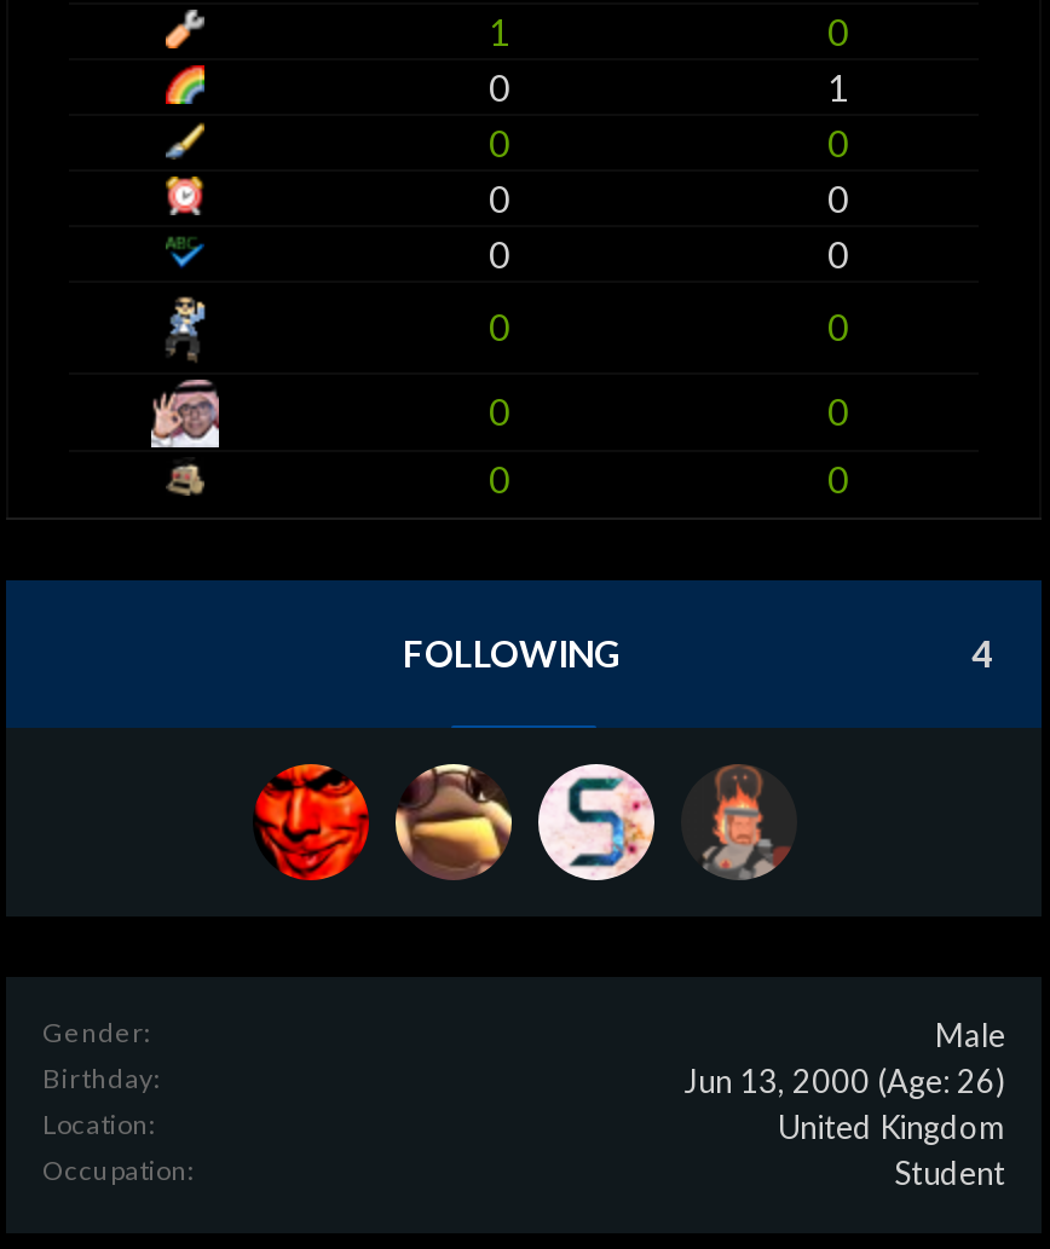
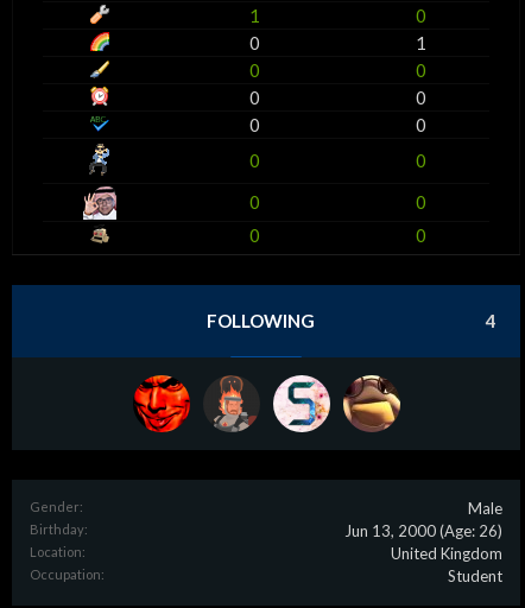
- [image]
+ [image]

- [image]
+ [image]
